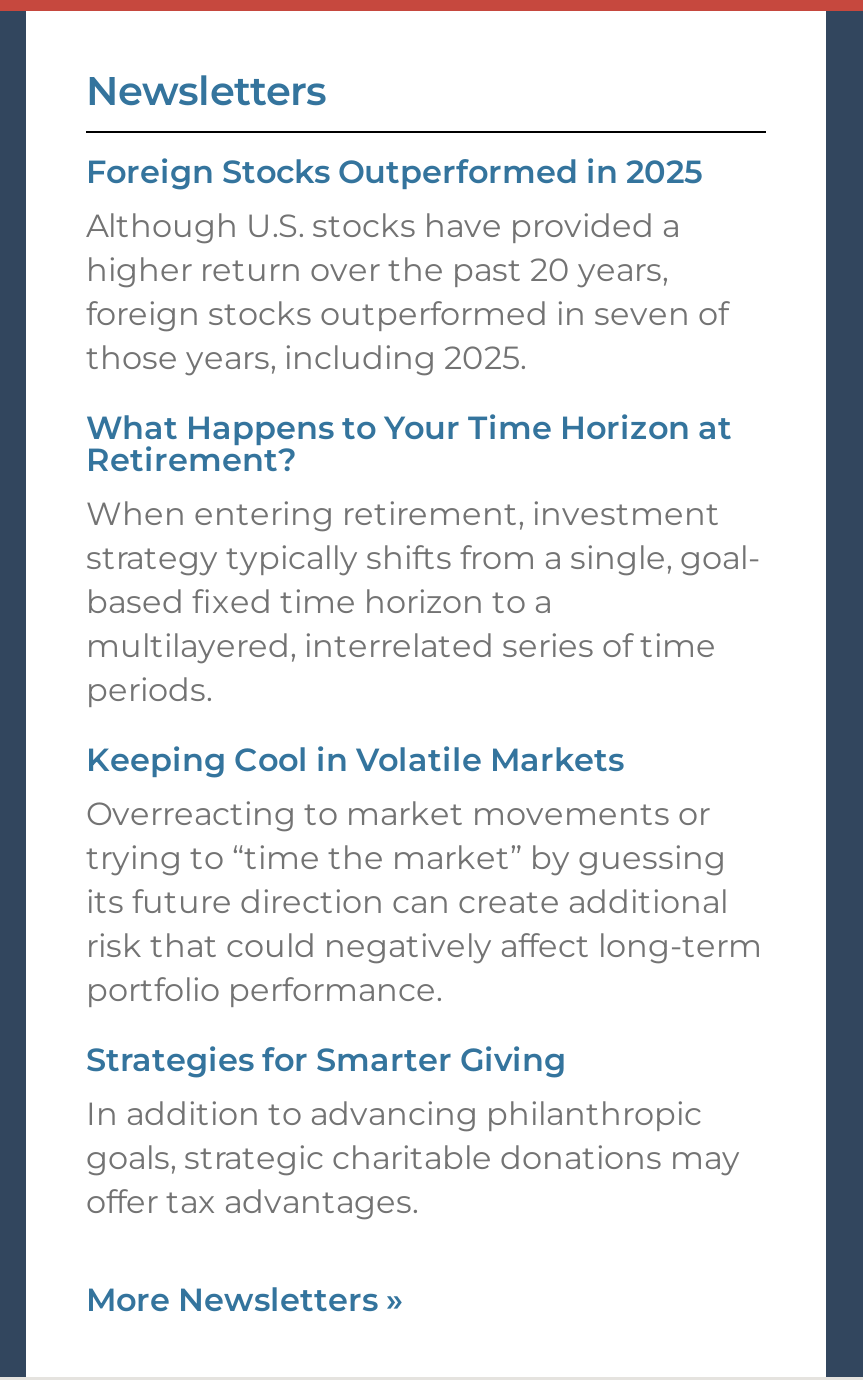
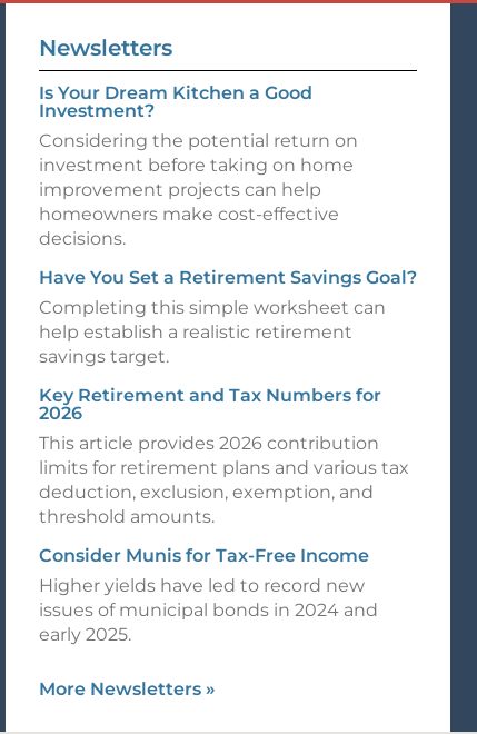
- Foreign Stocks Outperformed in 2025
- Although U.S. stocks have provided a
- higher return over the past 20 years,
- foreign stocks outperformed in seven of
- those years, including 2025.
+ Is Your Dream Kitchen a Good
+ Investment?
+ Considering the potential return on
+ investment before taking on home
+ improvement projects can help
+ homeowners make cost-effective
+ decisions.

- What Happens to Your Time Horizon at
- Retirement?
- When entering retirement, investment
- strategy typically shifts from a single, goal-
- based fixed time horizon to a
- multilayered, interrelated series of time
- periods.
+ Have You Set a Retirement Savings Goal?
+ Completing this simple worksheet can
+ help establish a realistic retirement
+ savings target.

- Keeping Cool in Volatile Markets
- Overreacting to market movements or
- trying to “time the market” by guessing
- its future direction can create additional
- risk that could negatively affect long-term
- portfolio performance.
+ Key Retirement and Tax Numbers for
+ 2026
+ This article provides 2026 contribution
+ limits for retirement plans and various tax
+ deduction, exclusion, exemption, and
+ threshold amounts.

- Strategies for Smarter Giving
- In addition to advancing philanthropic
- goals, strategic charitable donations may
- offer tax advantages.
+ Consider Munis for Tax-Free Income
+ Higher yields have led to record new
+ issues of municipal bonds in 2024 and
+ early 2025.
